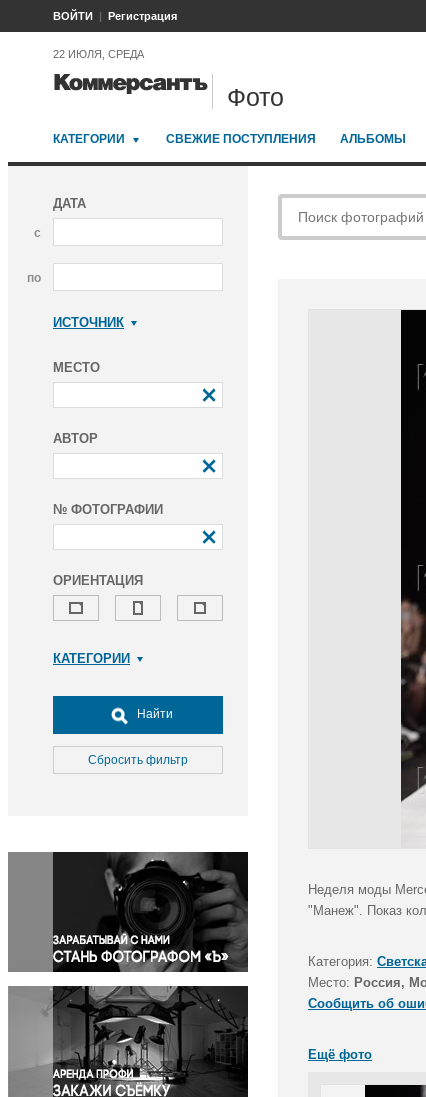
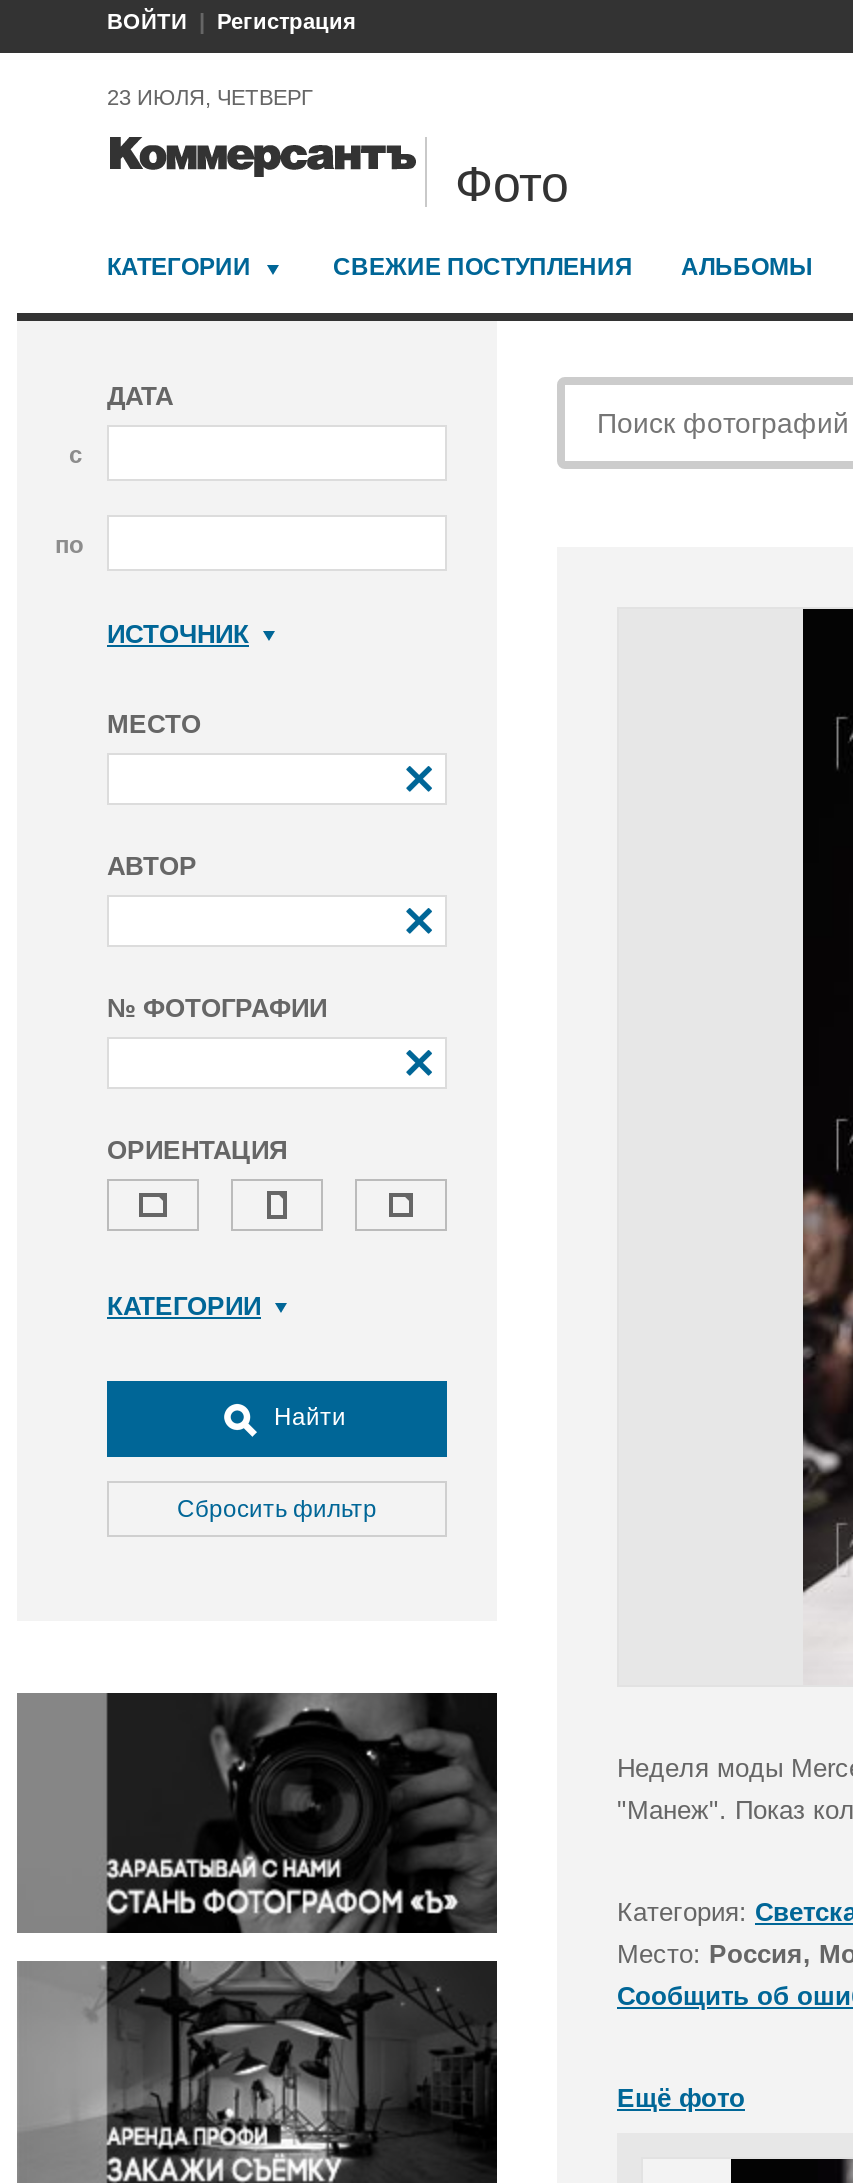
- 22 ИЮЛЯ, СРЕДА
+ 23 ИЮЛЯ, ЧЕТВЕРГ
